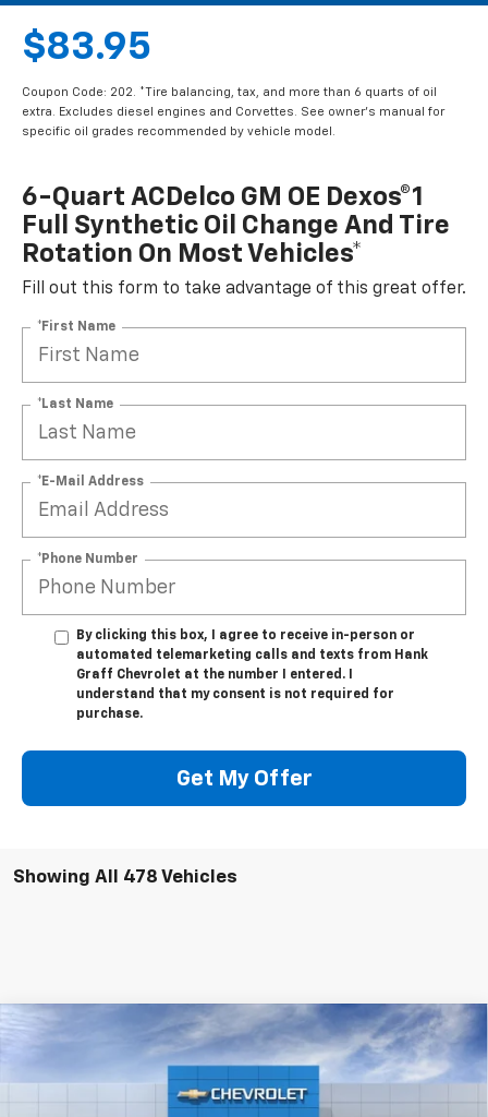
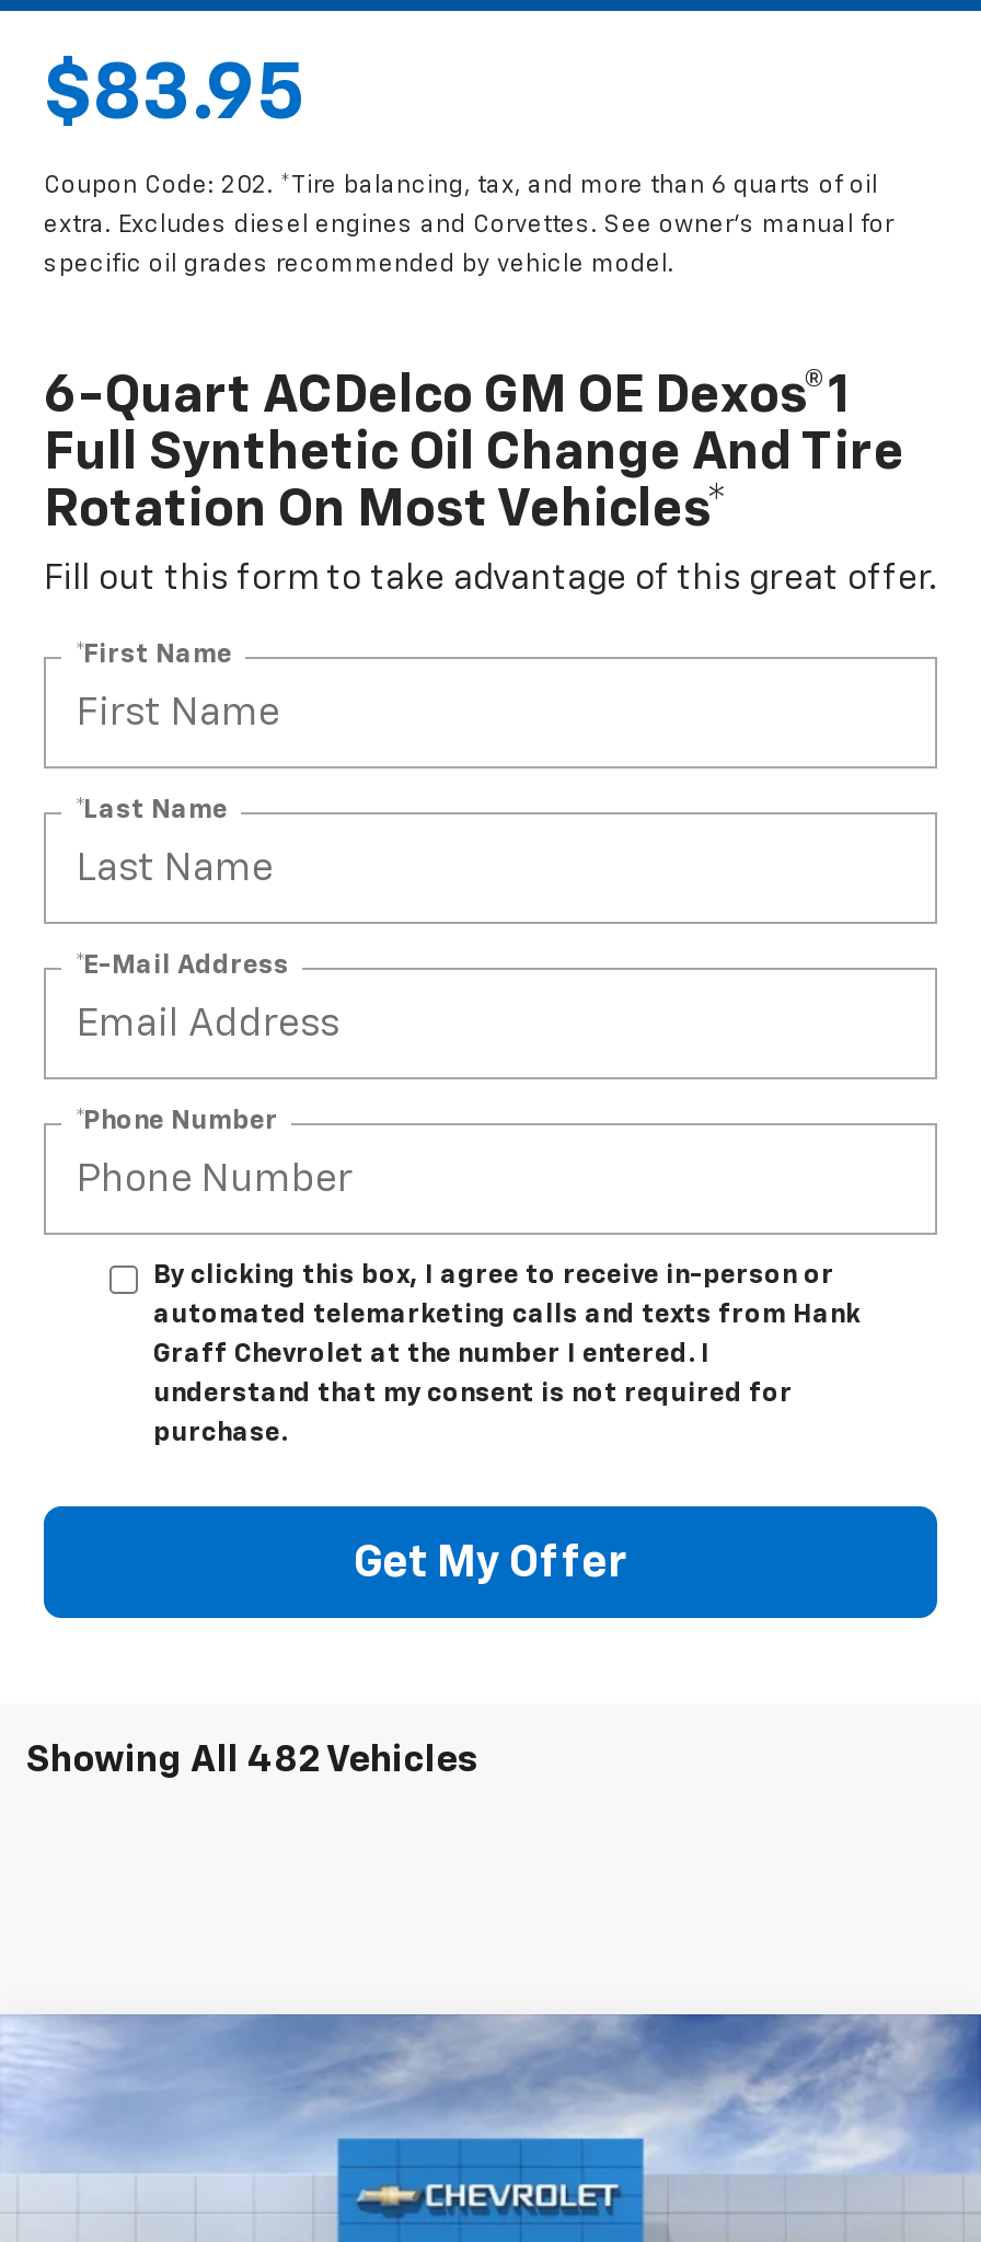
- Showing All 478 Vehicles
+ Showing All 482 Vehicles
